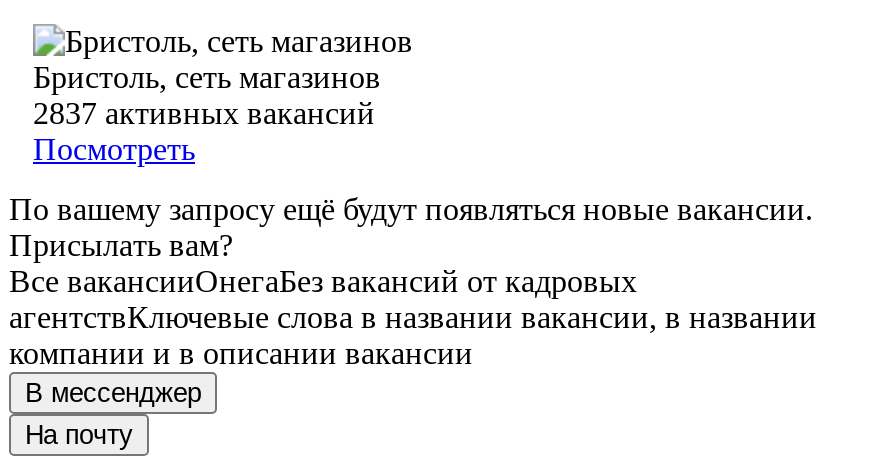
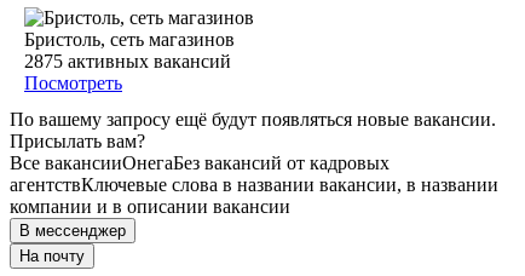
- 2837 активных вакансий
+ 2875 активных вакансий
